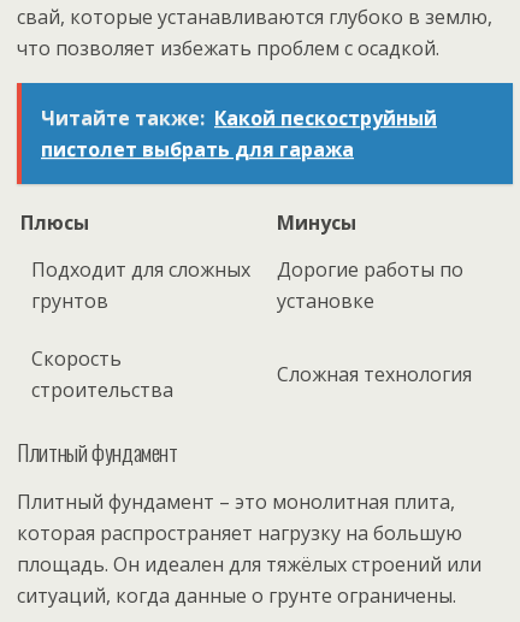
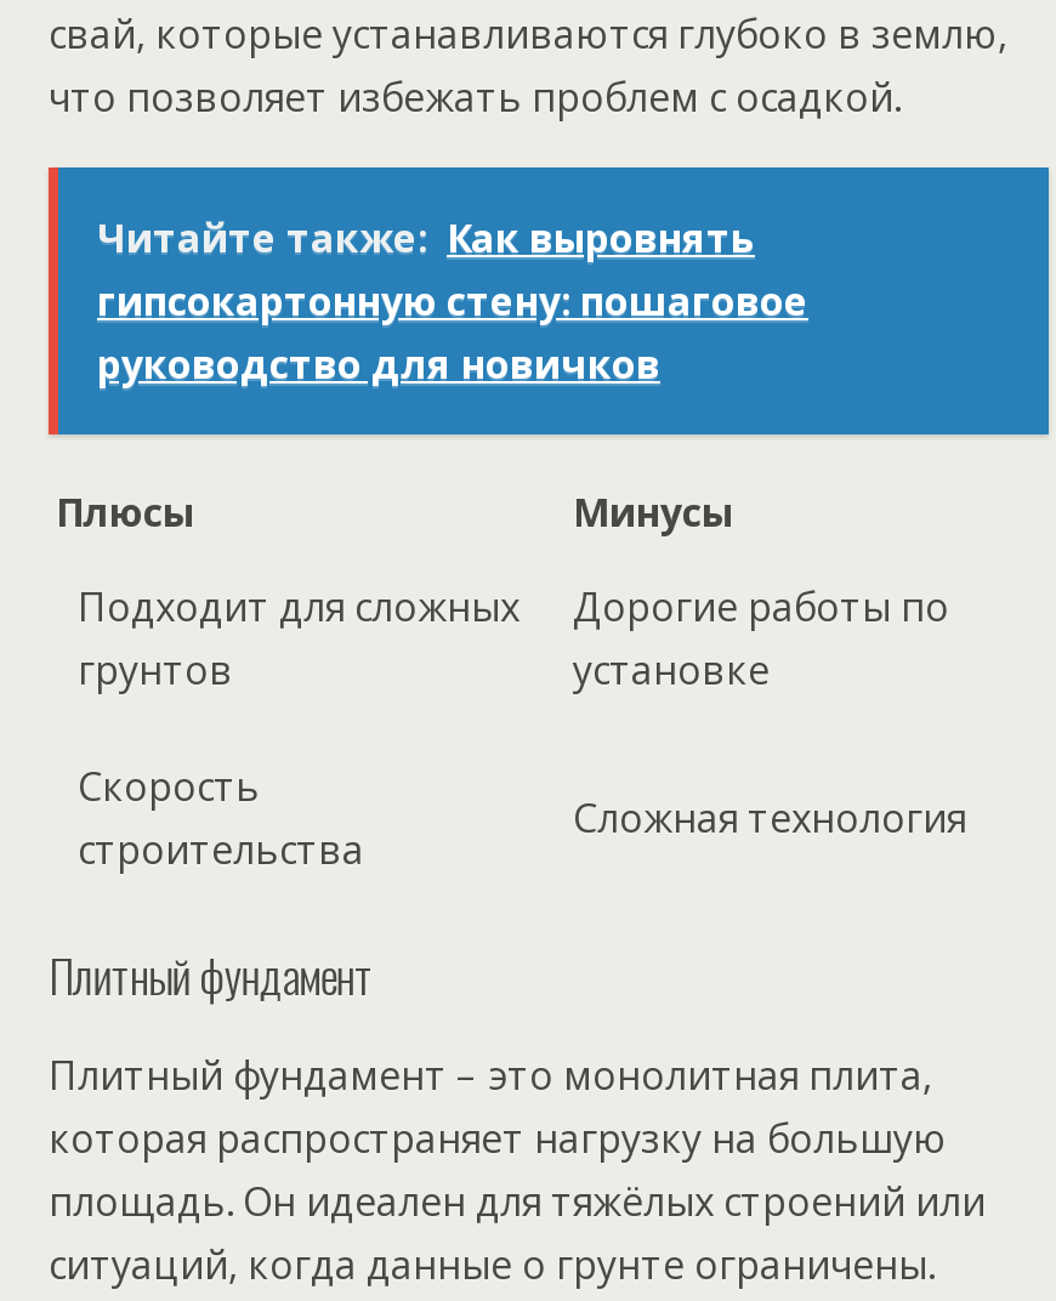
- Читайте также: Какой пескоструйный
- пистолет выбрать для гаража
+ Читайте также: Как выровнять
+ гипсокартонную стену: пошаговое
+ руководство для новичков
